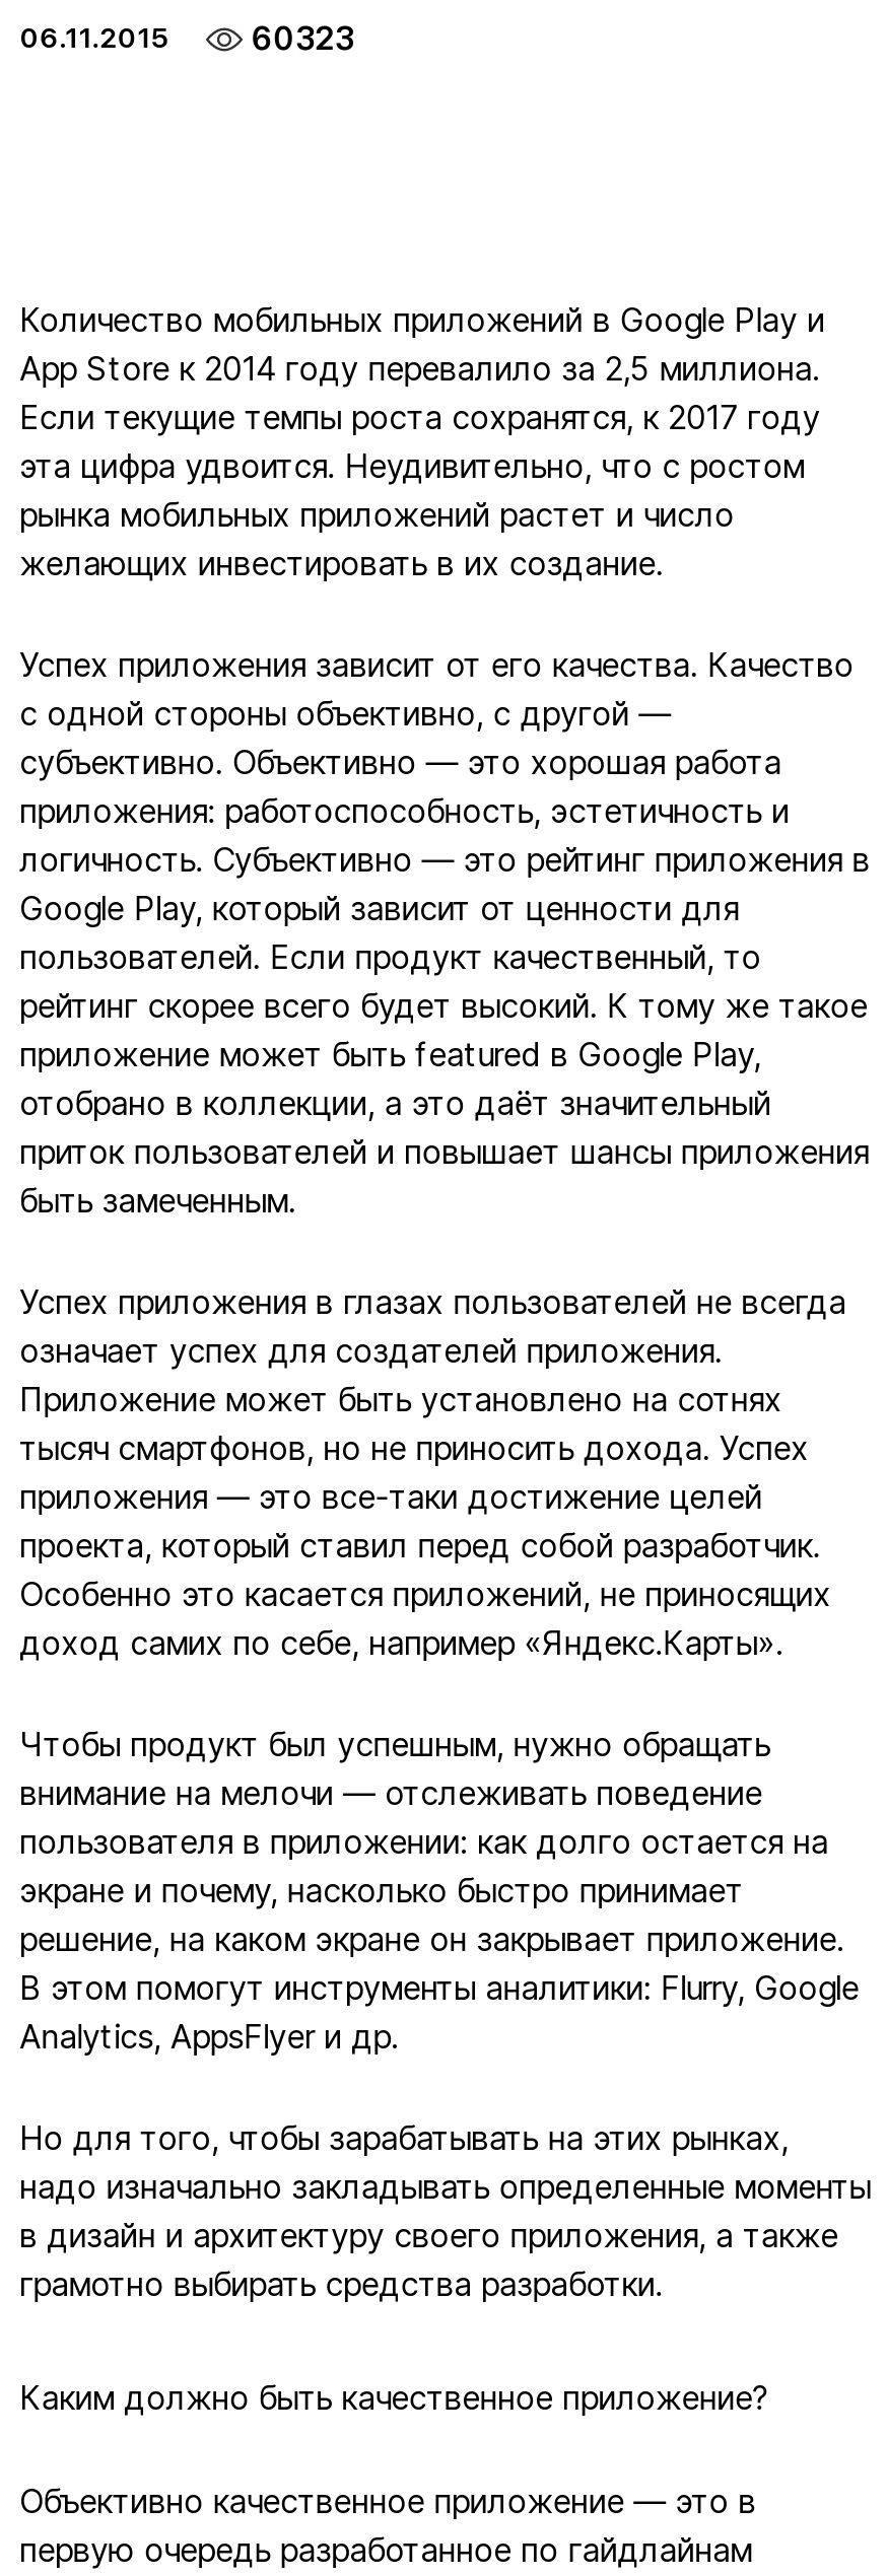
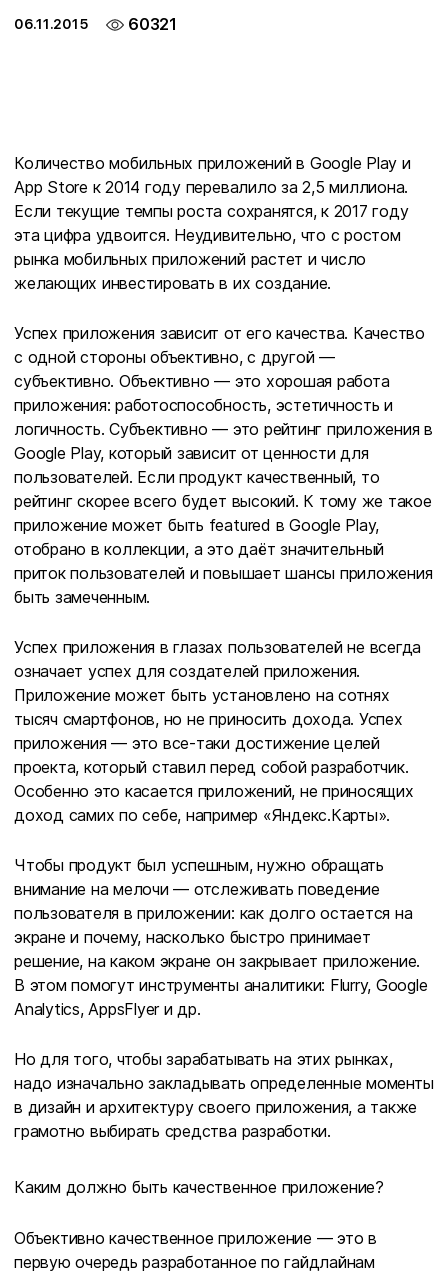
- 60323
+ 60321
